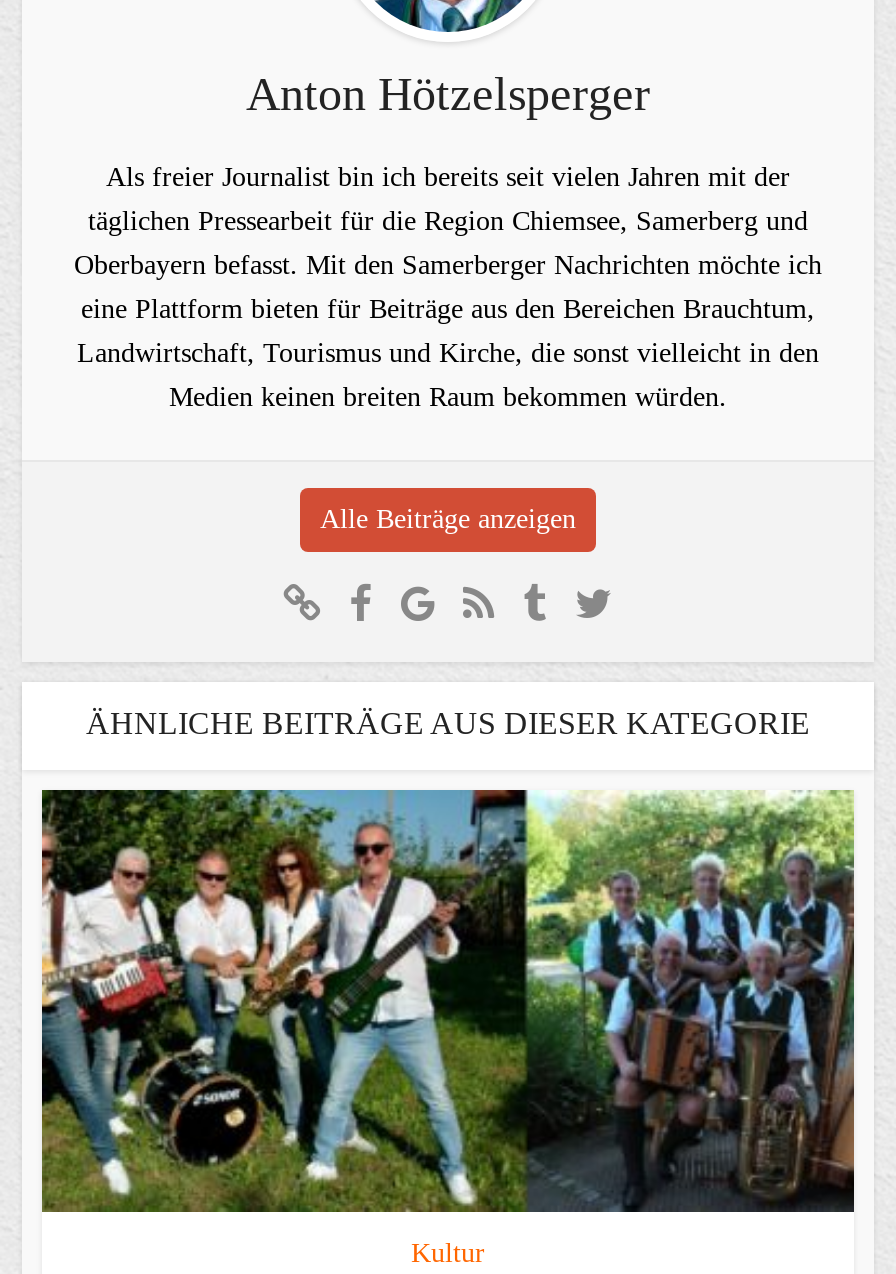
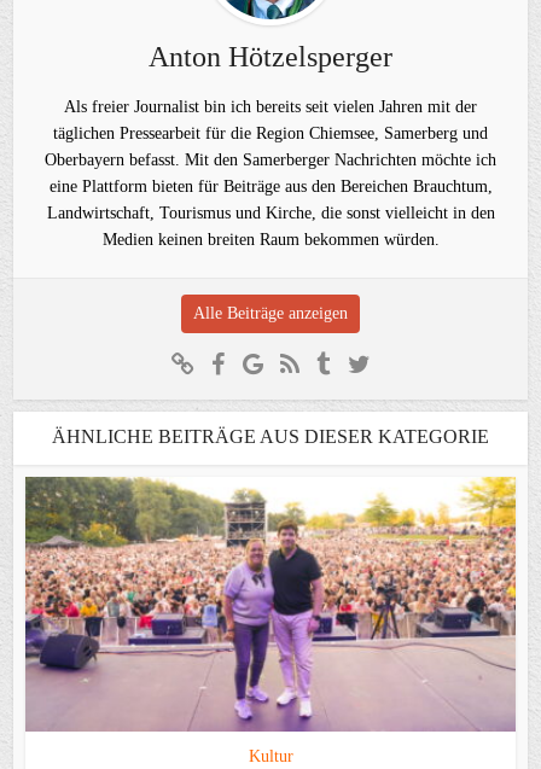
- [image]
+ [image]
